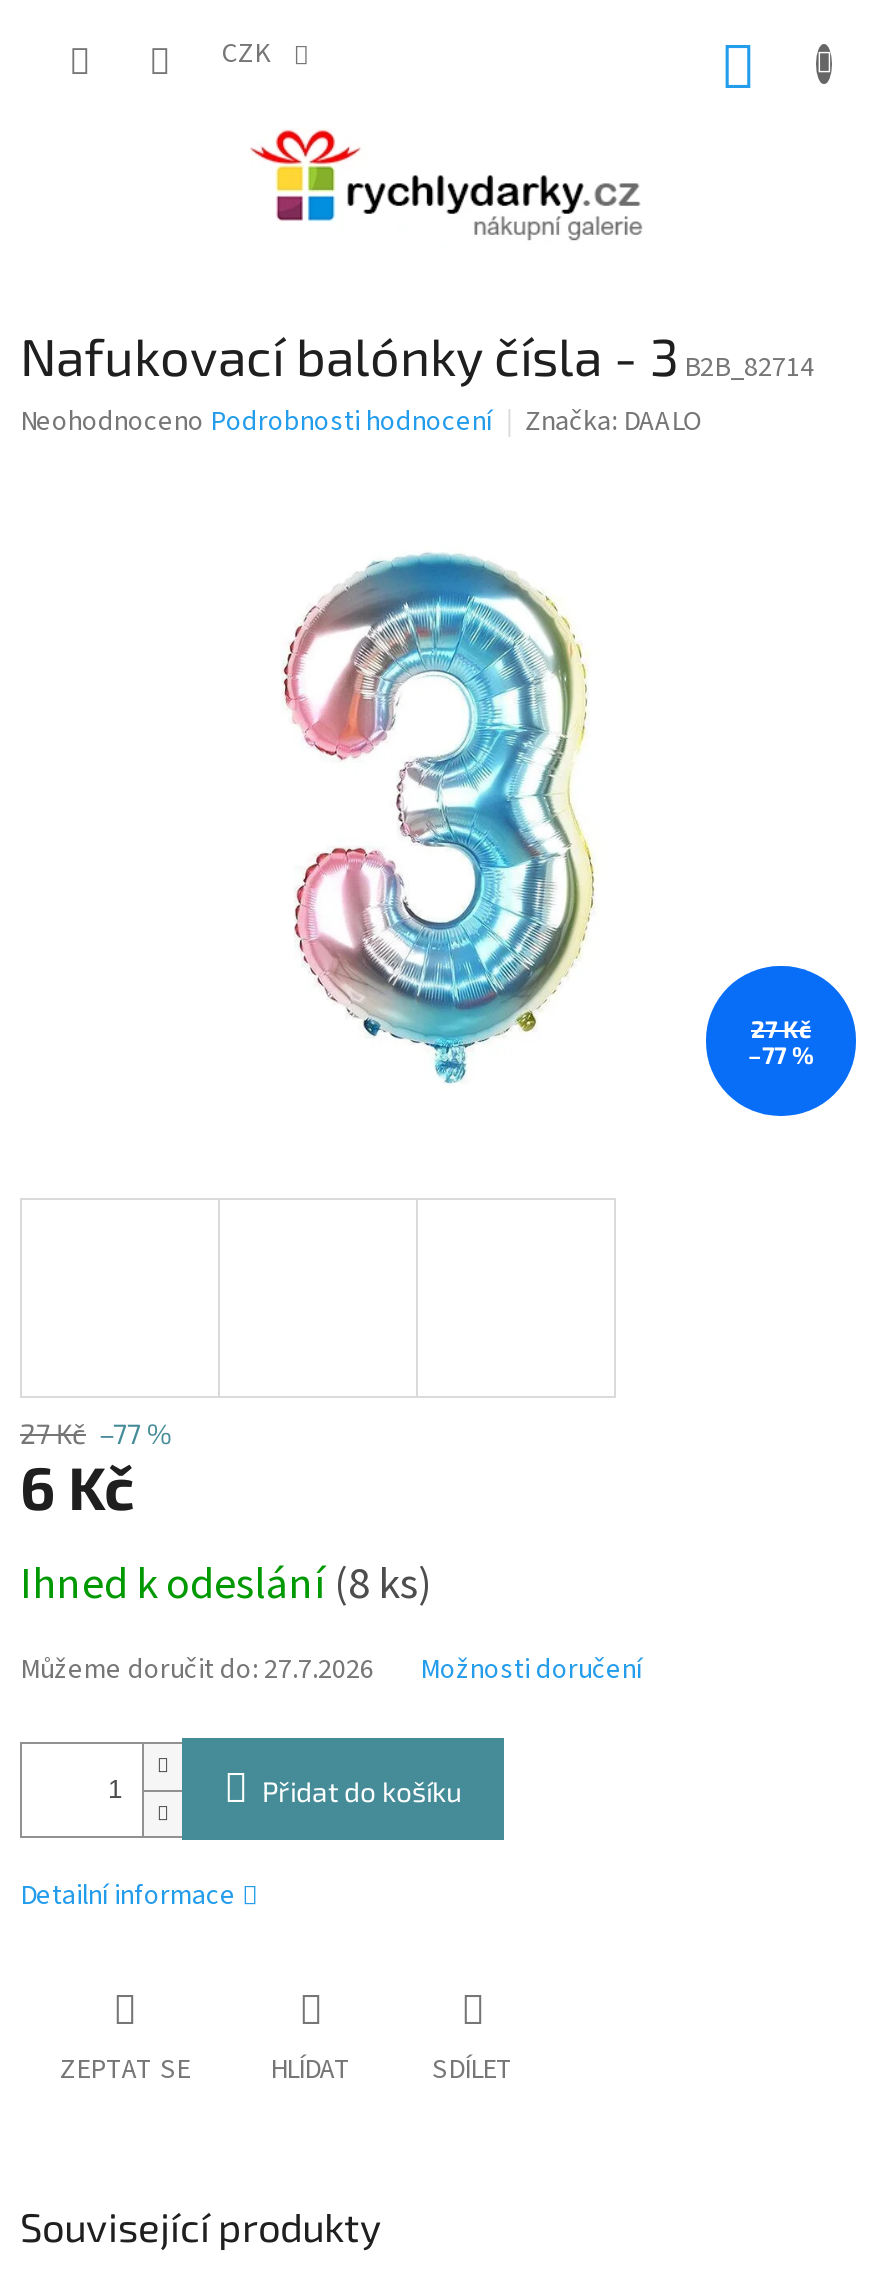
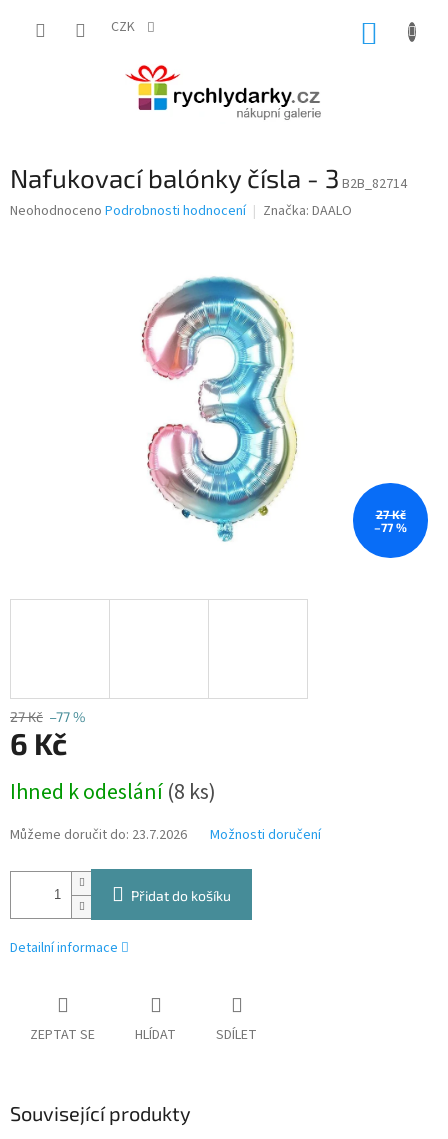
- Můžeme doručit do: 27.7.2026
+ Můžeme doručit do: 23.7.2026
